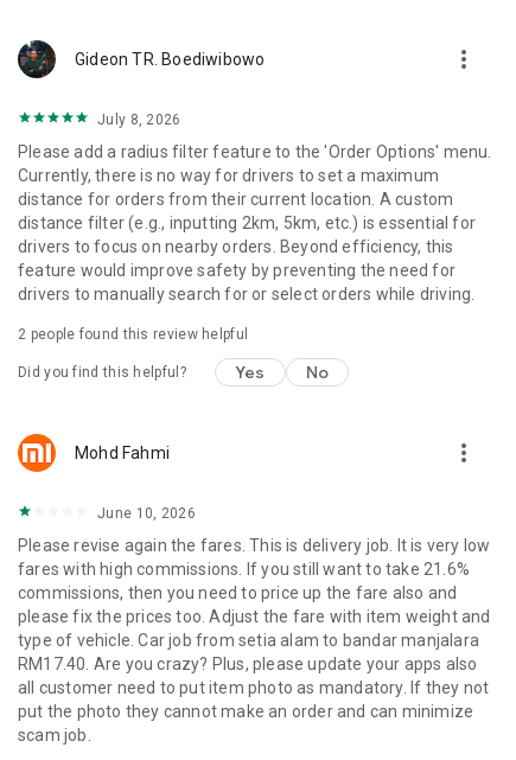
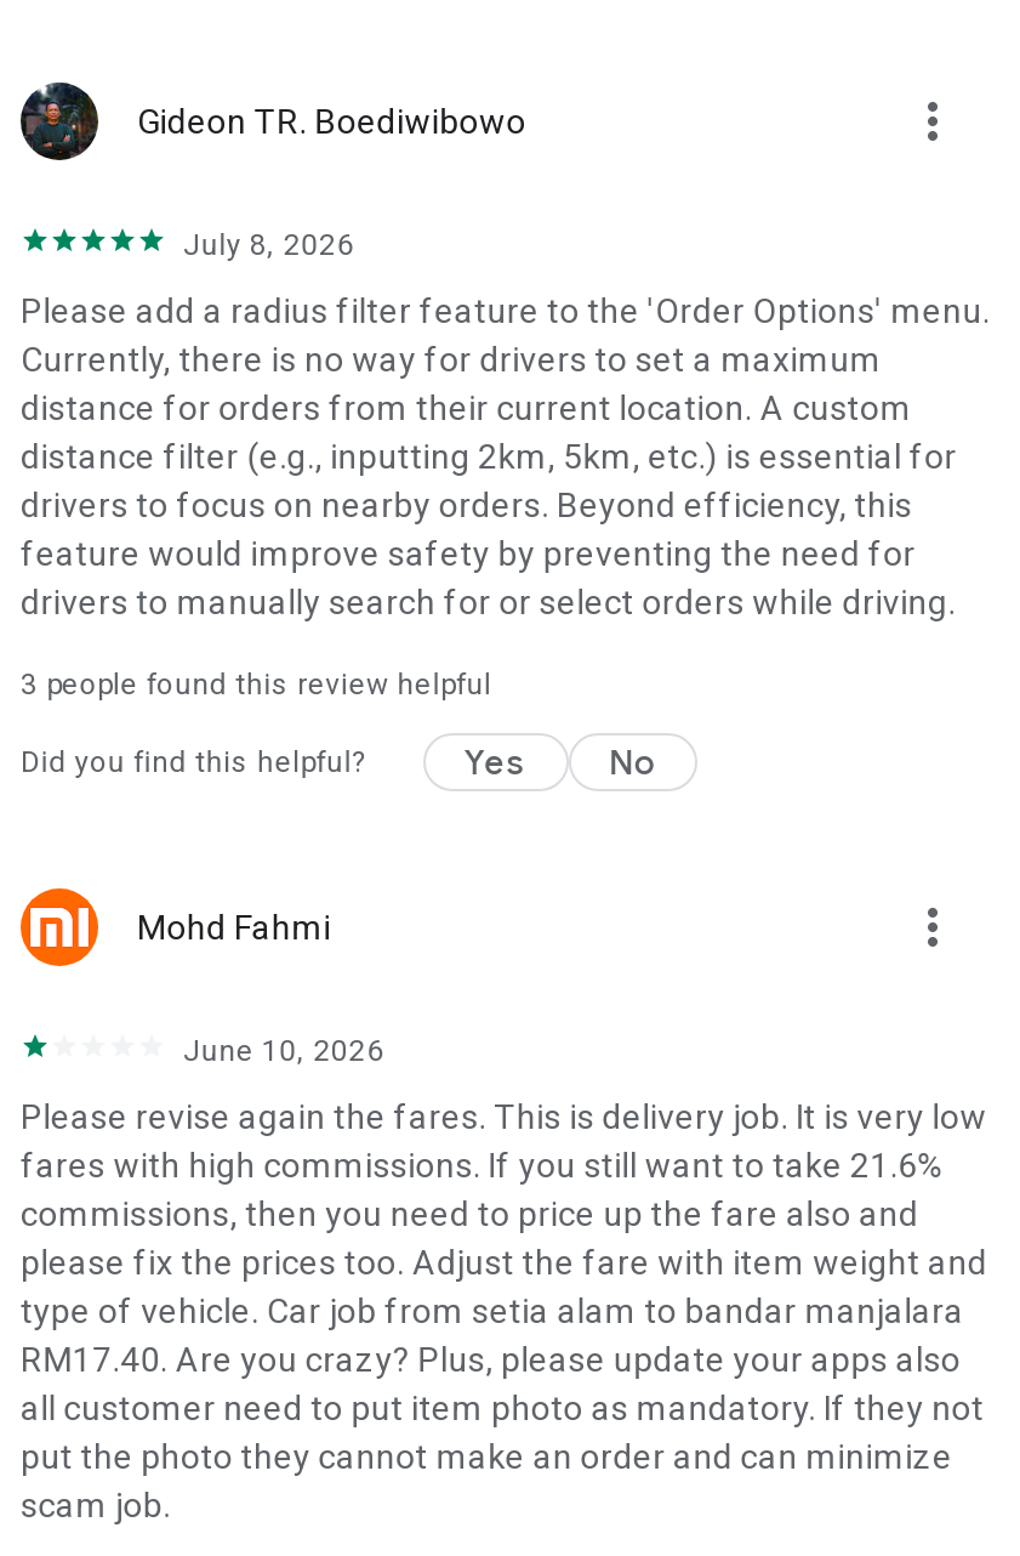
- 2 people found this review helpful
+ 3 people found this review helpful
